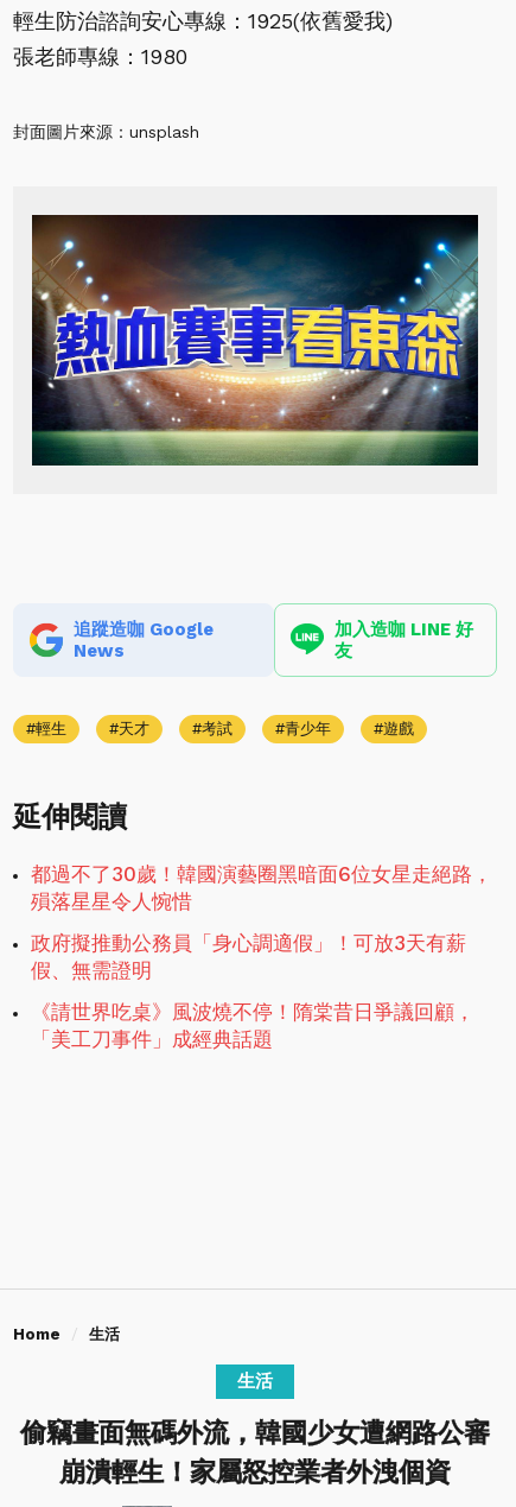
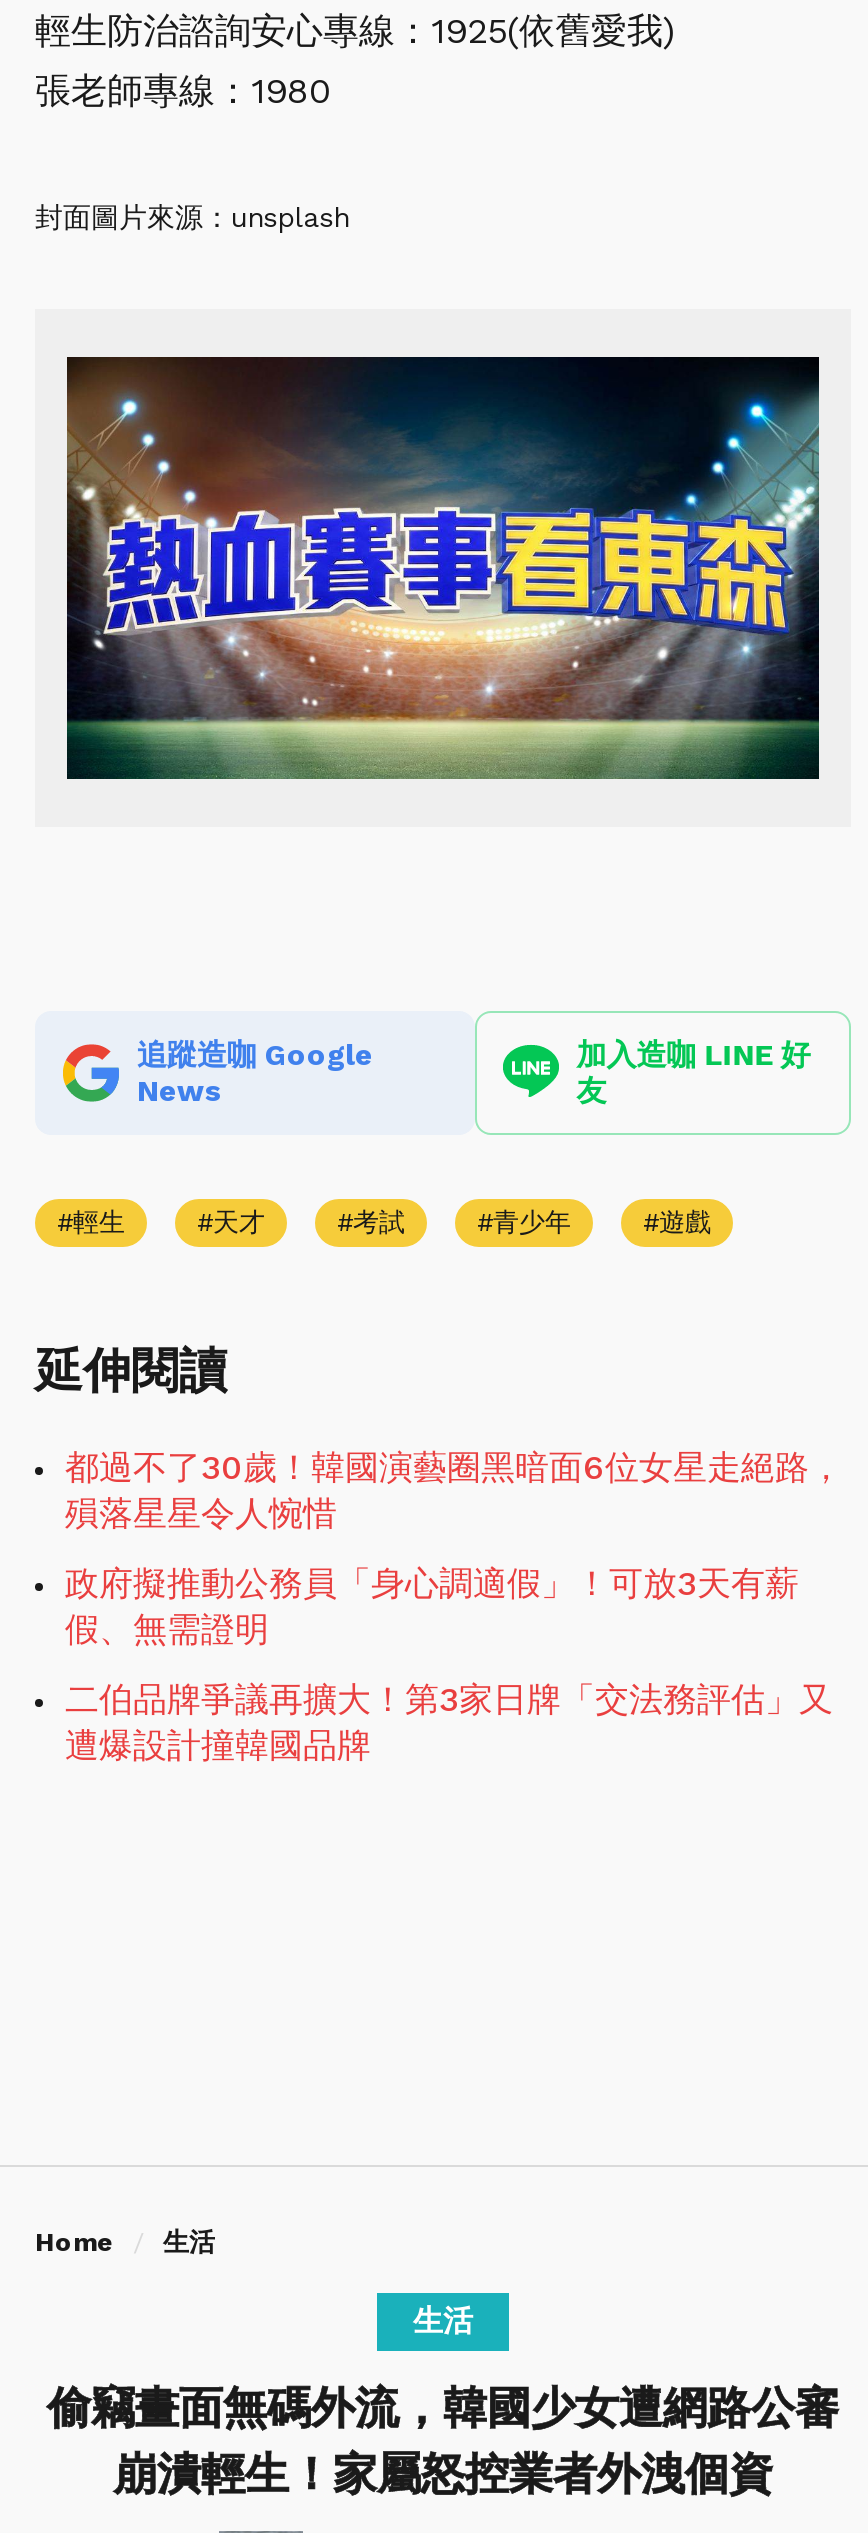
- 《請世界吃桌》風波燒不停！隋棠昔日爭議回顧，
- 「美工刀事件」成經典話題
+ 二伯品牌爭議再擴大！第3家日牌「交法務評估」又
+ 遭爆設計撞韓國品牌
